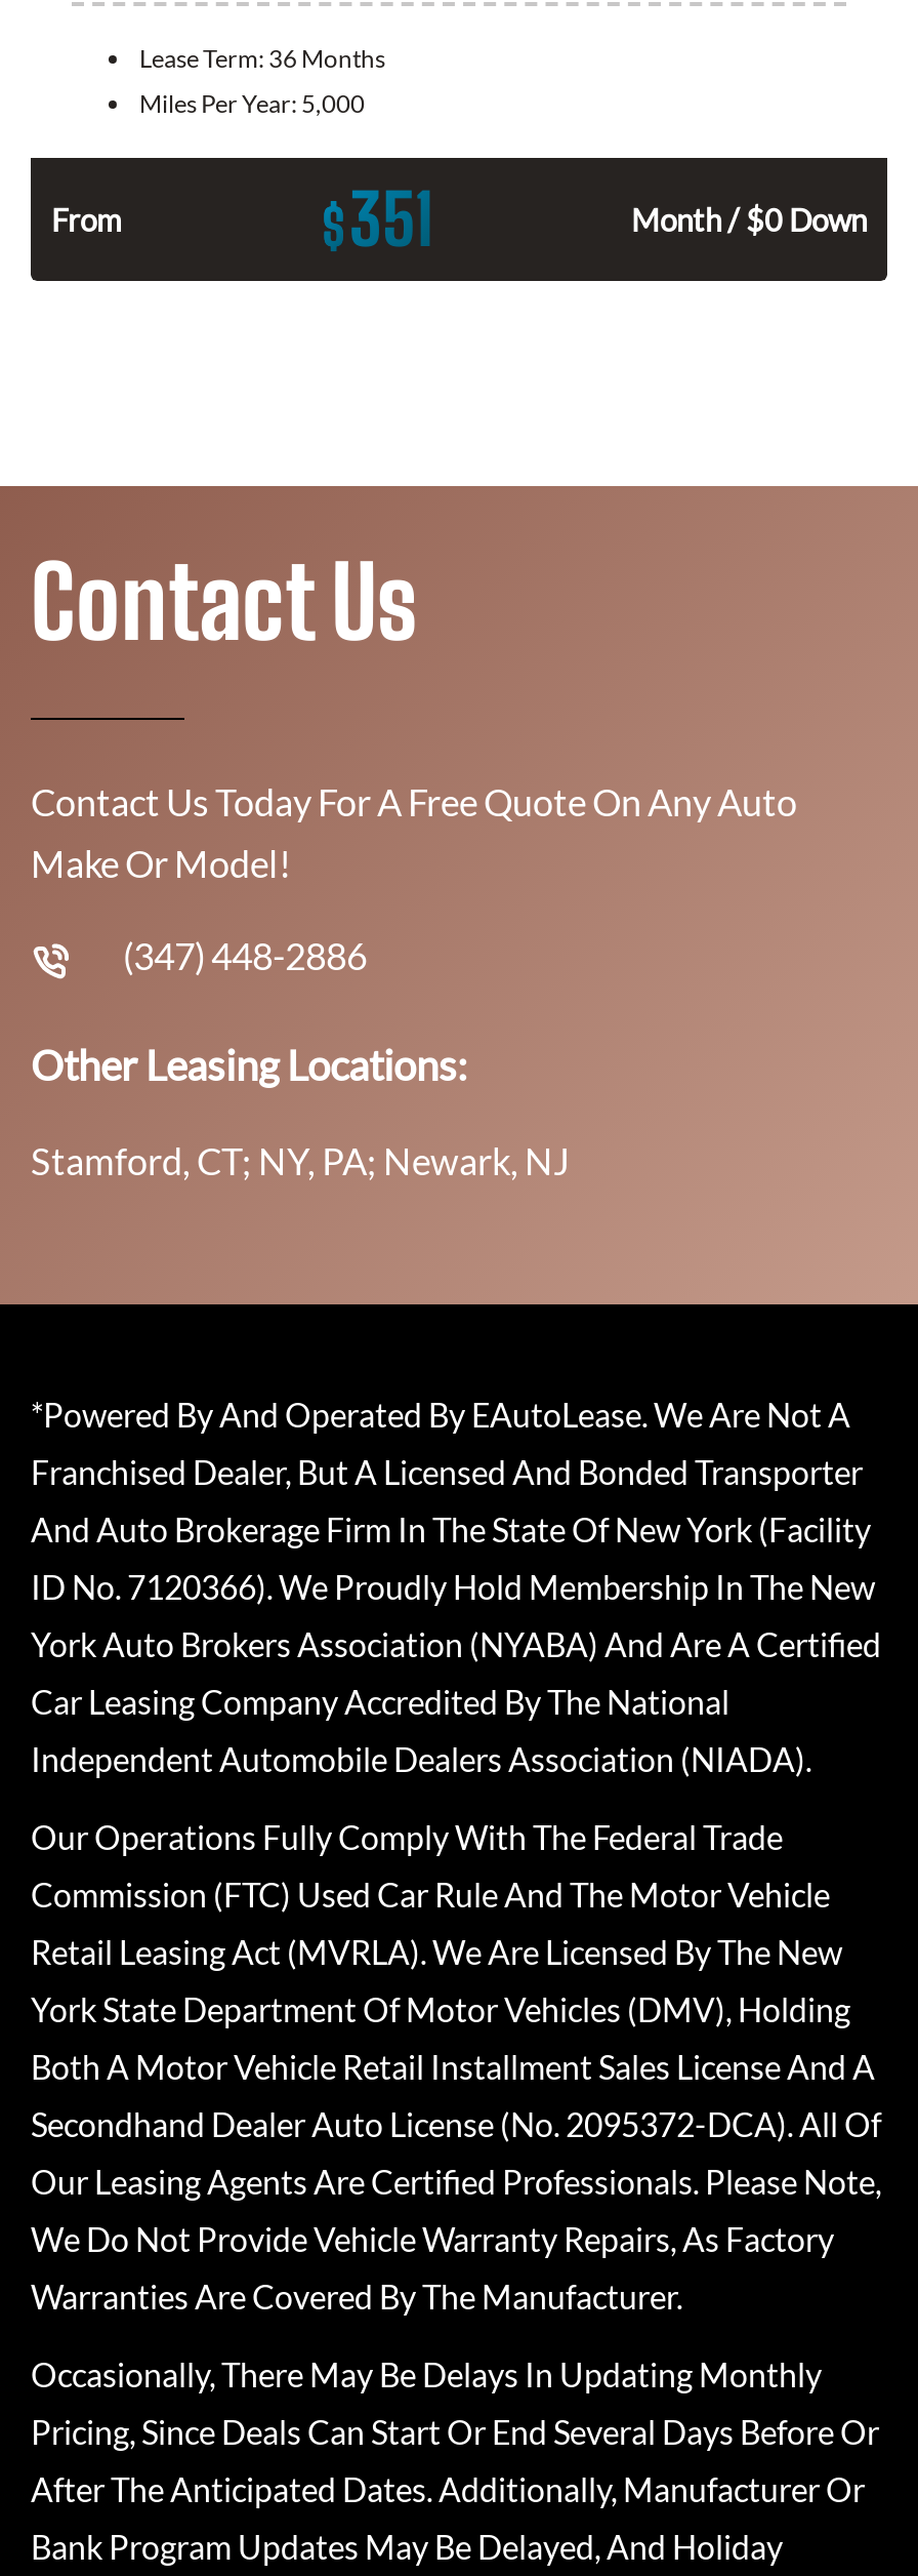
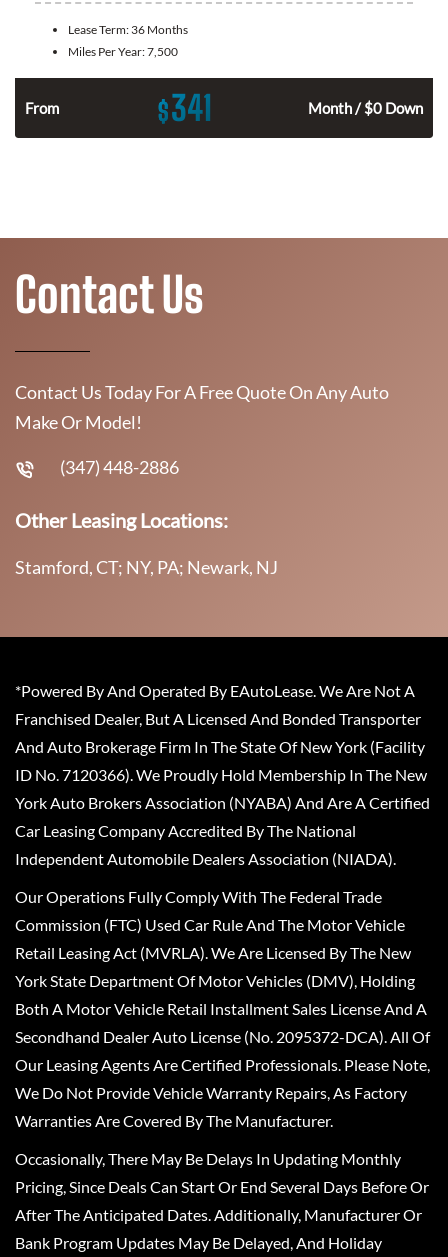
- Miles Per Year: 5,000
+ Miles Per Year: 7,500

- $ 351
+ $ 341
